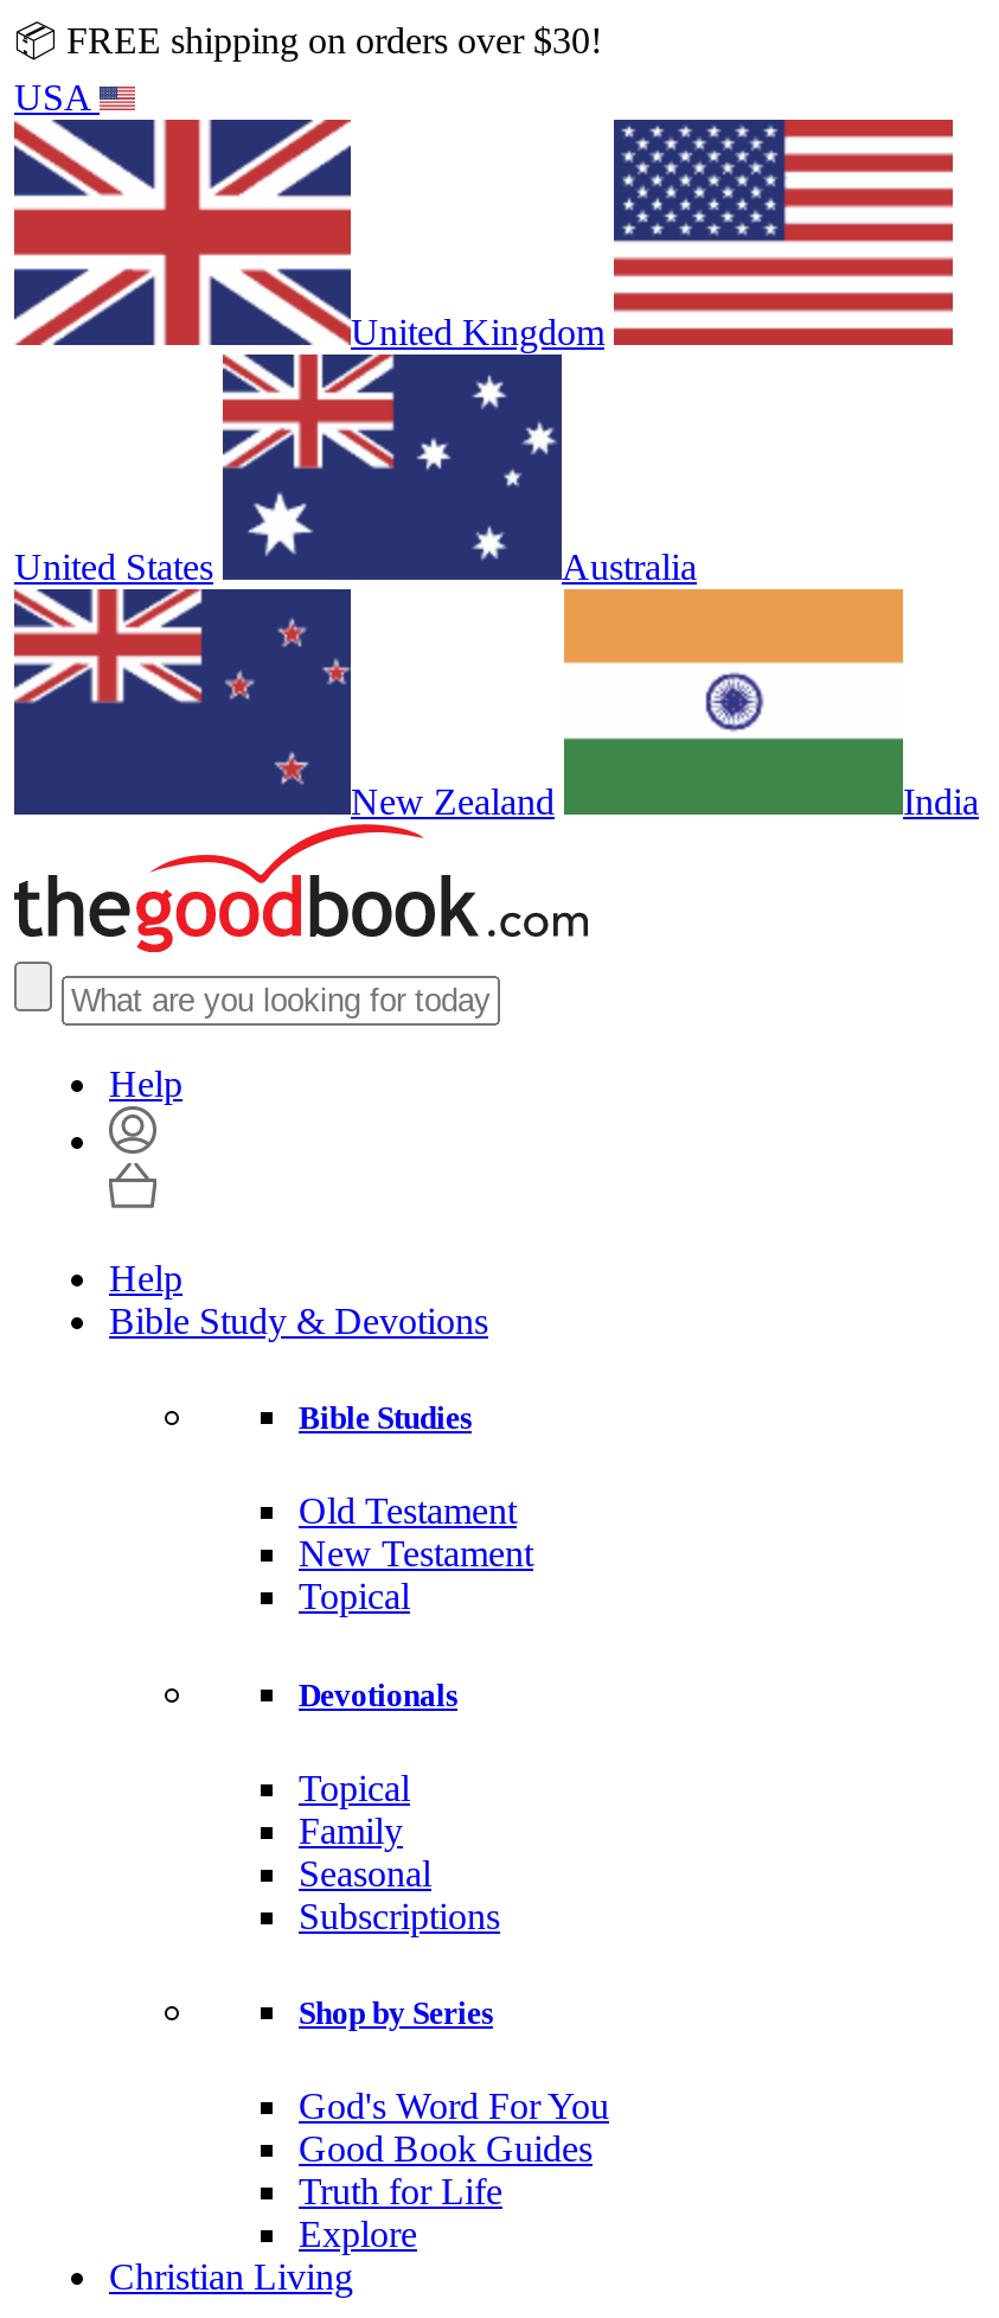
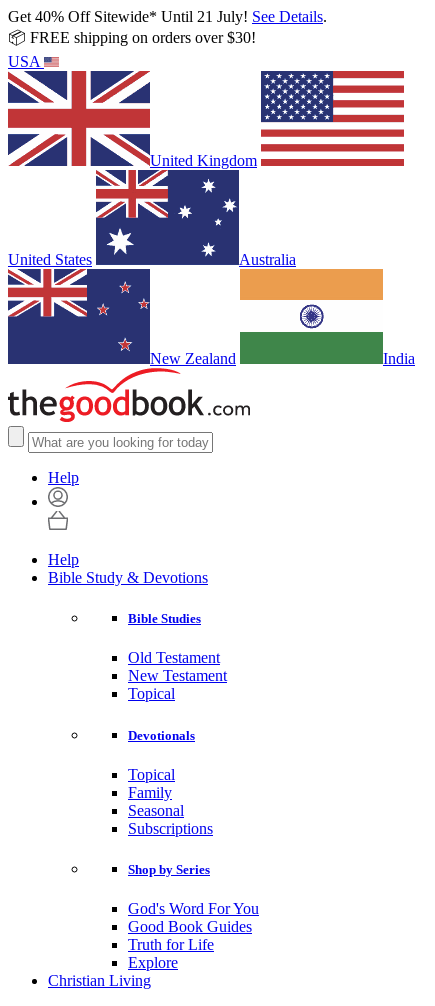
+ Get 40% Off Sitewide* Until 21 July! See Details.
